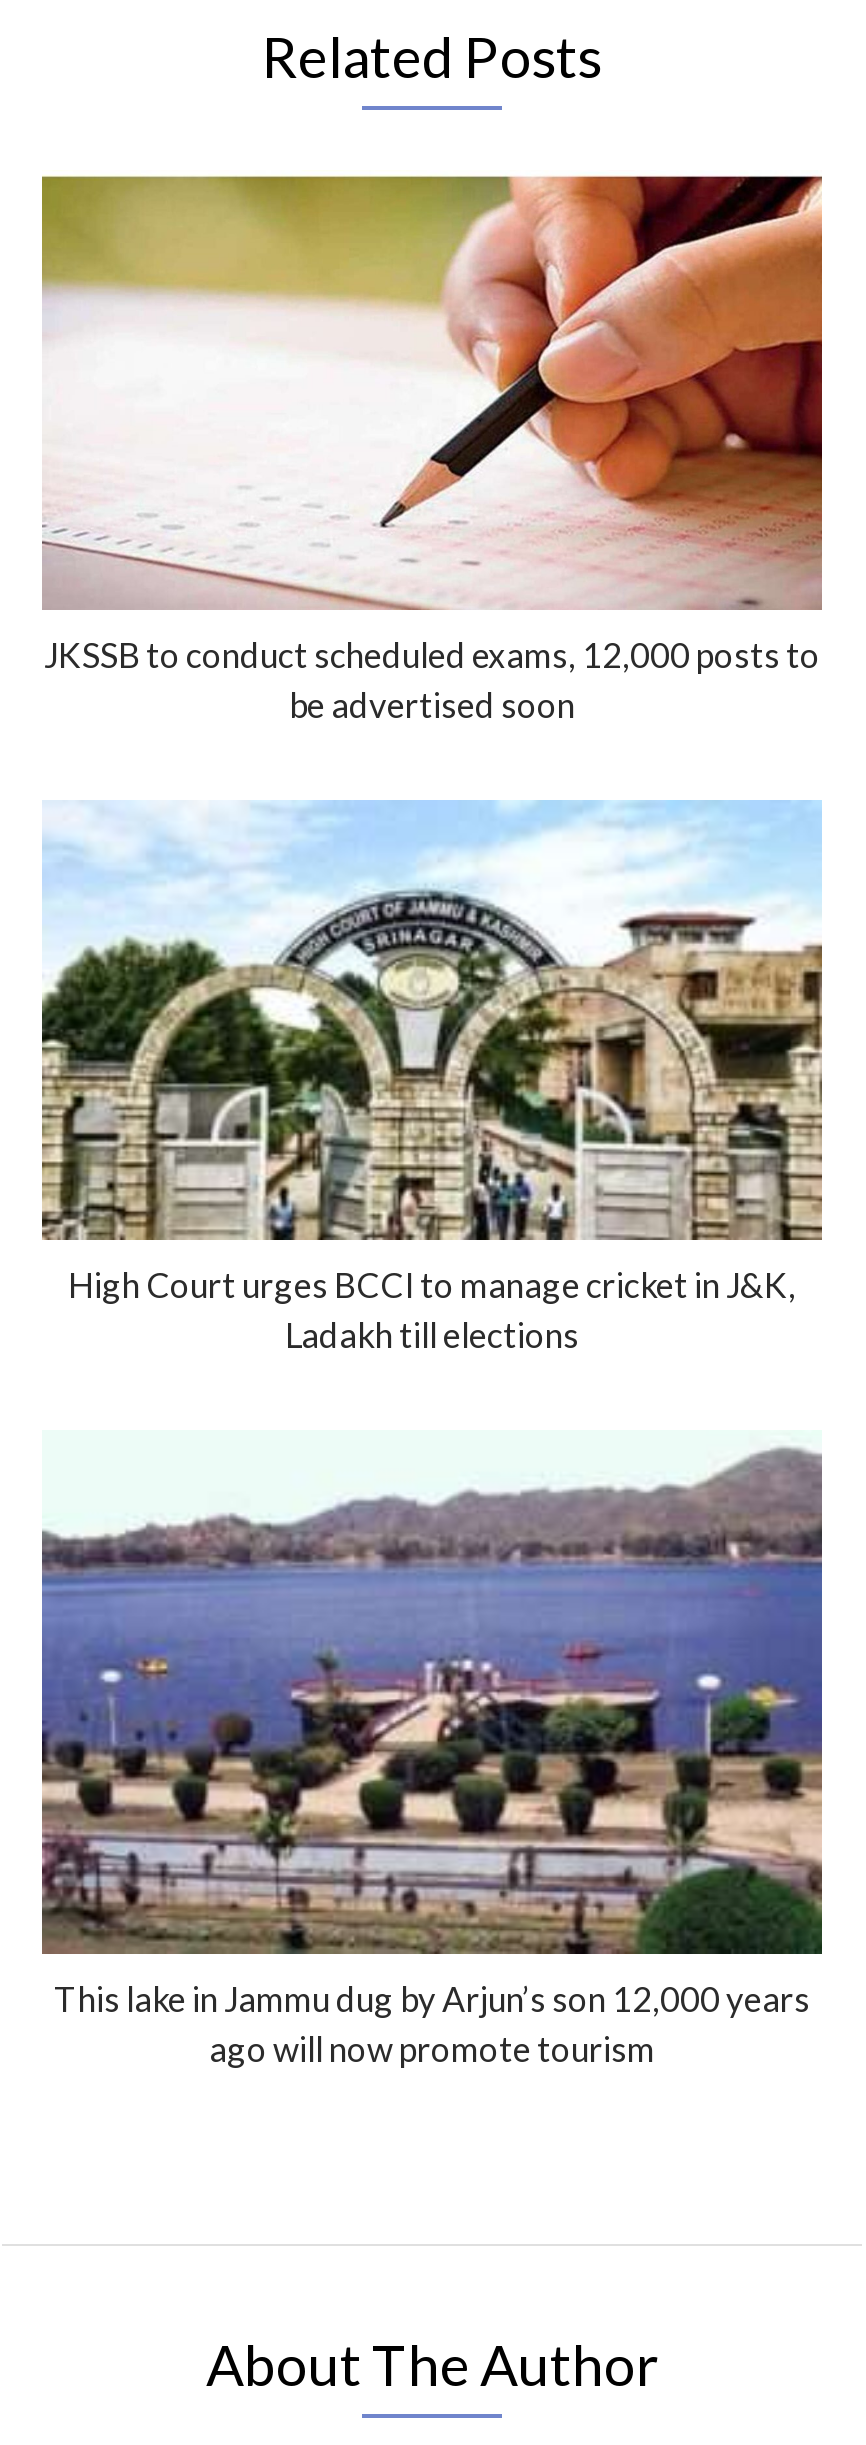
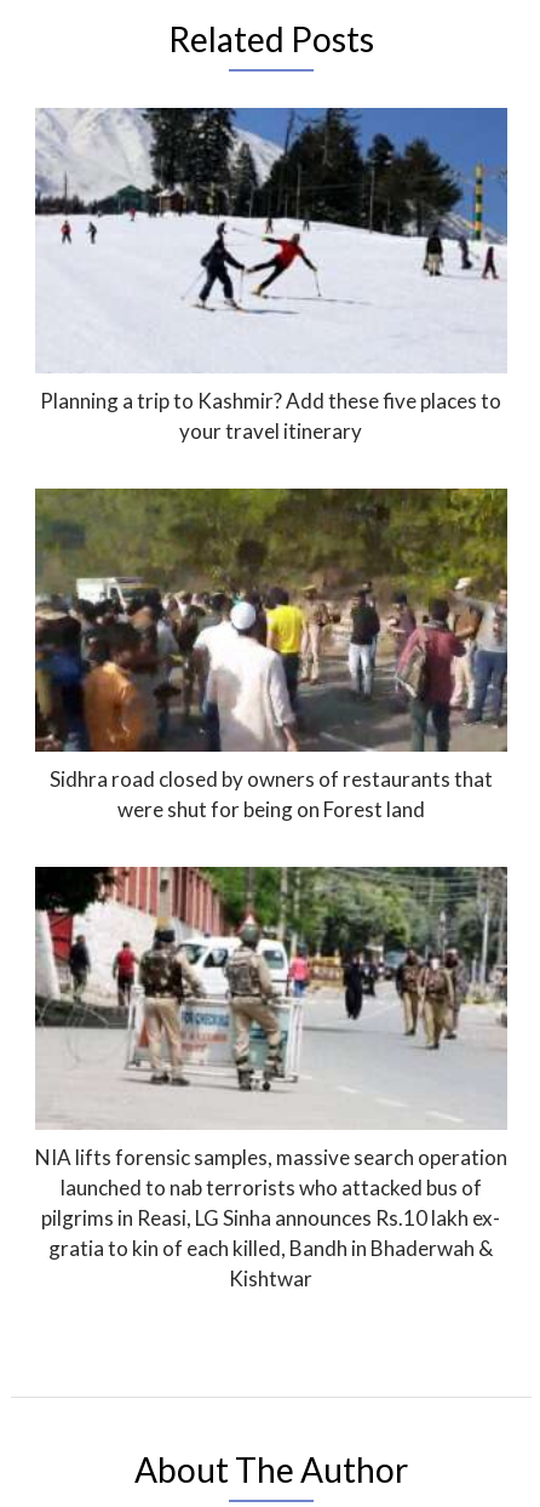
- [image]
- JKSSB to conduct scheduled exams, 12,000 posts to
- be advertised soon
+ [image]
+ Planning a trip to Kashmir? Add these five places to
+ your travel itinerary

- [image]
- High Court urges BCCI to manage cricket in J&K,
- Ladakh till elections
+ [image]
+ Sidhra road closed by owners of restaurants that
+ were shut for being on Forest land

- [image]
+ [image]

- This lake in Jammu dug by Arjun’s son 12,000 years
- ago will now promote tourism
+ NIA lifts forensic samples, massive search operation
+ launched to nab terrorists who attacked bus of
+ pilgrims in Reasi, LG Sinha announces Rs.10 lakh ex-
+ gratia to kin of each killed, Bandh in Bhaderwah &
+ Kishtwar
